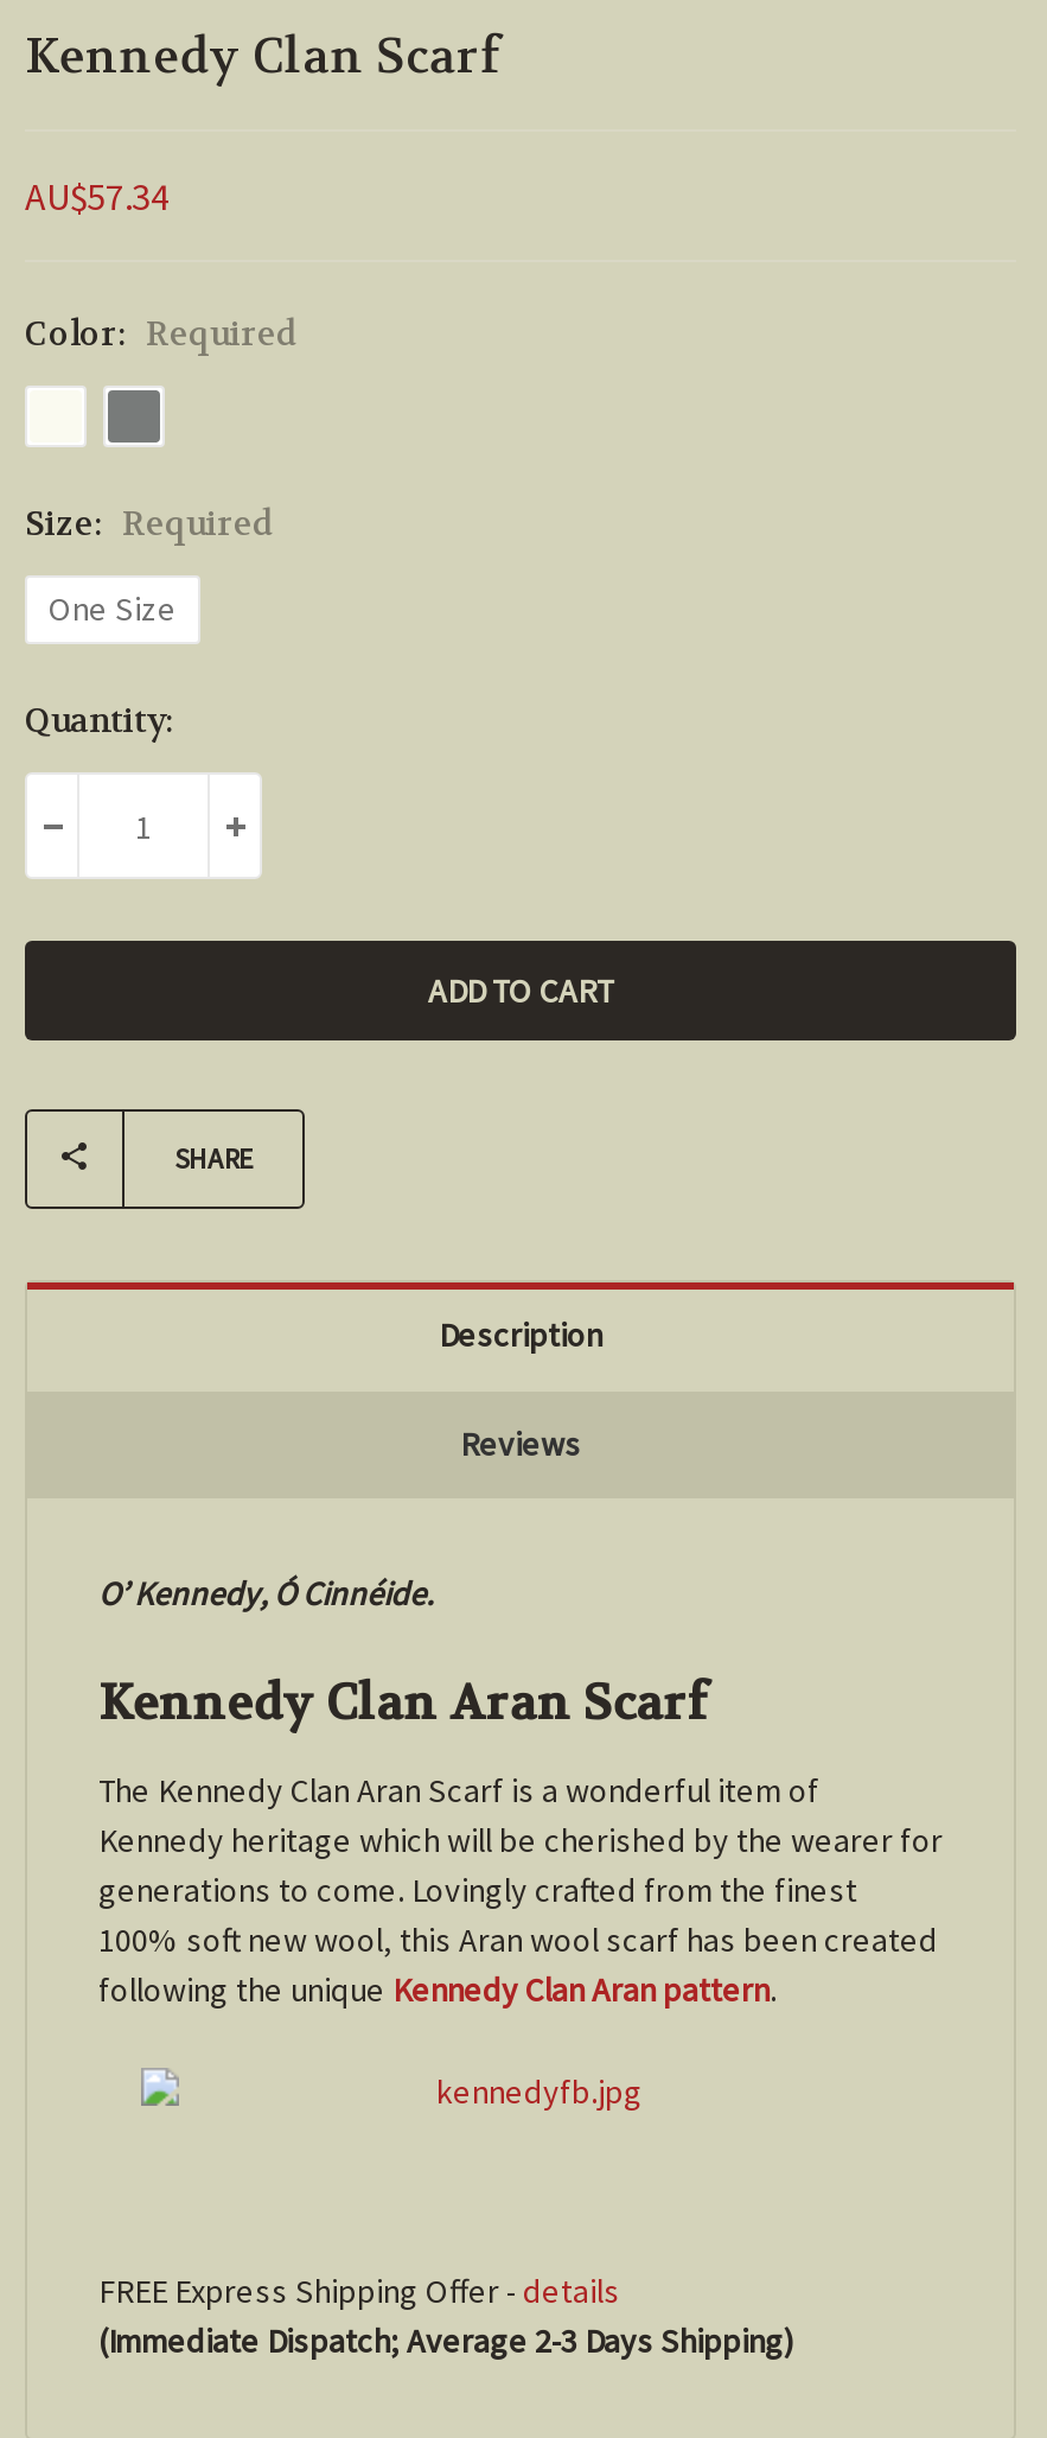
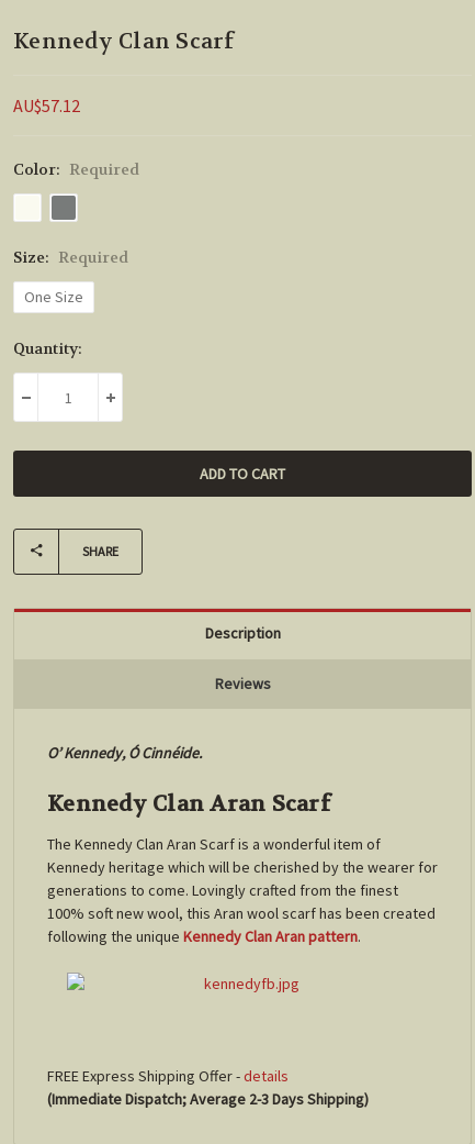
- AU$57.34
+ AU$57.12
